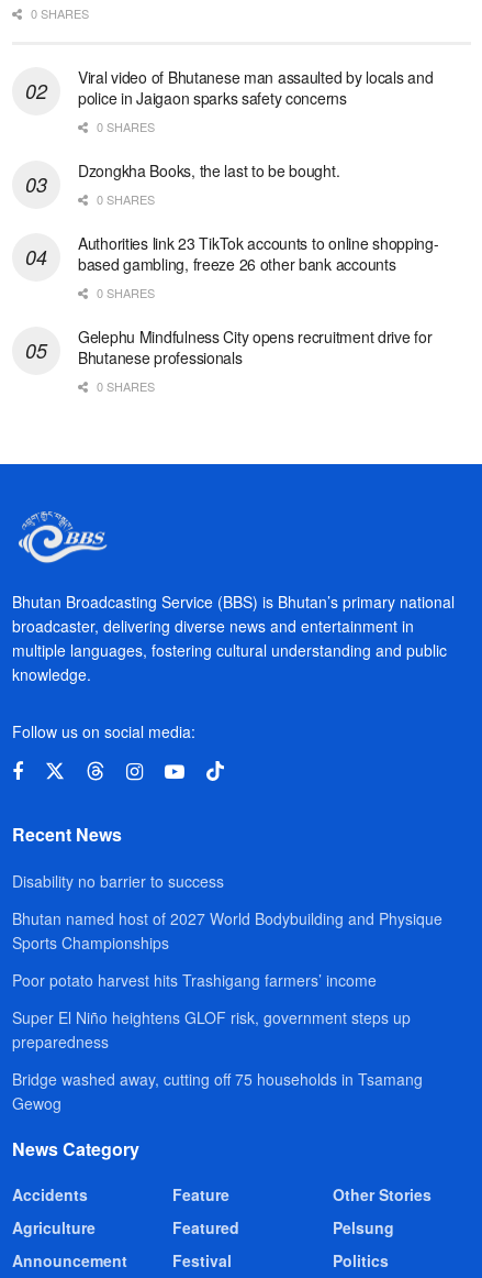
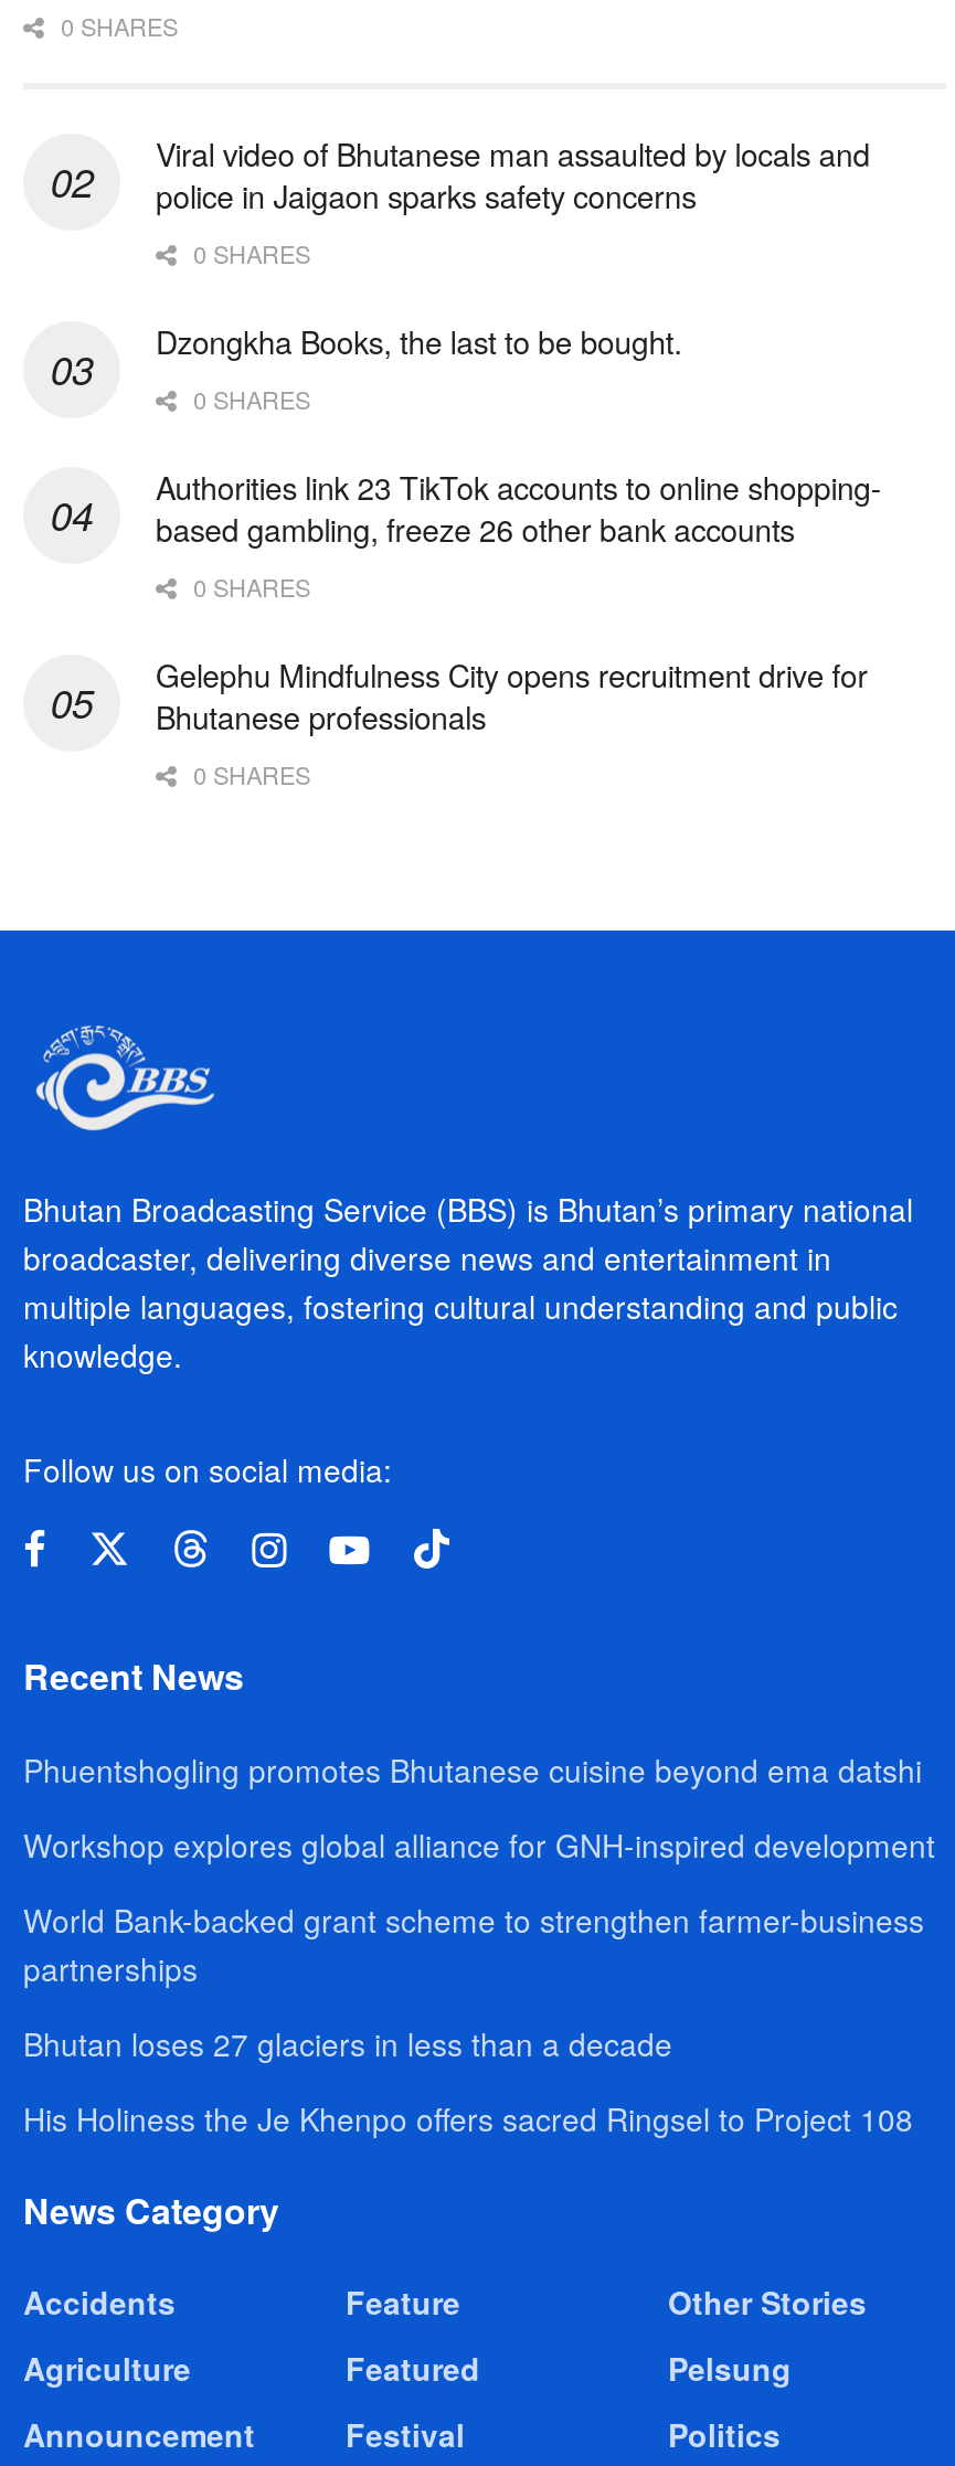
- Disability no barrier to success
+ Phuentshogling promotes Bhutanese cuisine beyond ema datshi

- Bhutan named host of 2027 World Bodybuilding and Physique
- Sports Championships
+ Workshop explores global alliance for GNH-inspired development

- Poor potato harvest hits Trashigang farmers’ income
+ World Bank-backed grant scheme to strengthen farmer-business
+ partnerships

- Super El Niño heightens GLOF risk, government steps up
- preparedness
+ Bhutan loses 27 glaciers in less than a decade

- Bridge washed away, cutting off 75 households in Tsamang
- Gewog
+ His Holiness the Je Khenpo offers sacred Ringsel to Project 108
